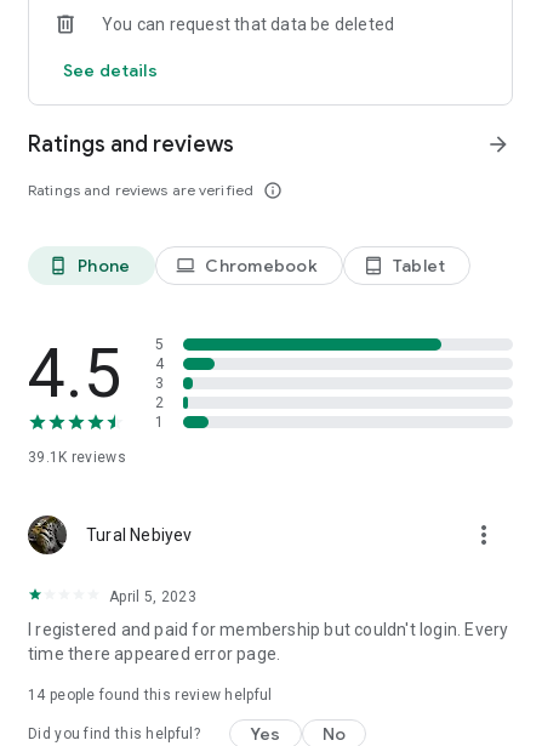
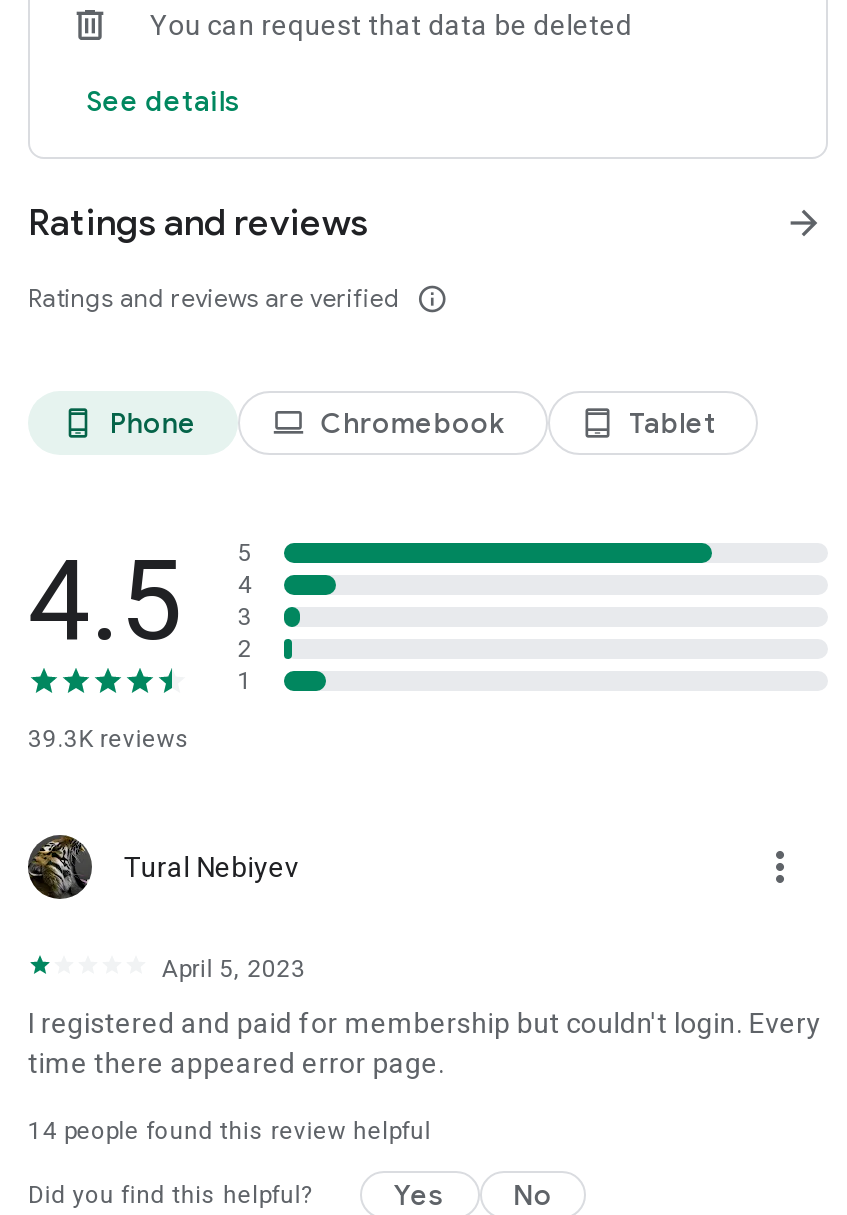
- 39.1K reviews
+ 39.3K reviews
